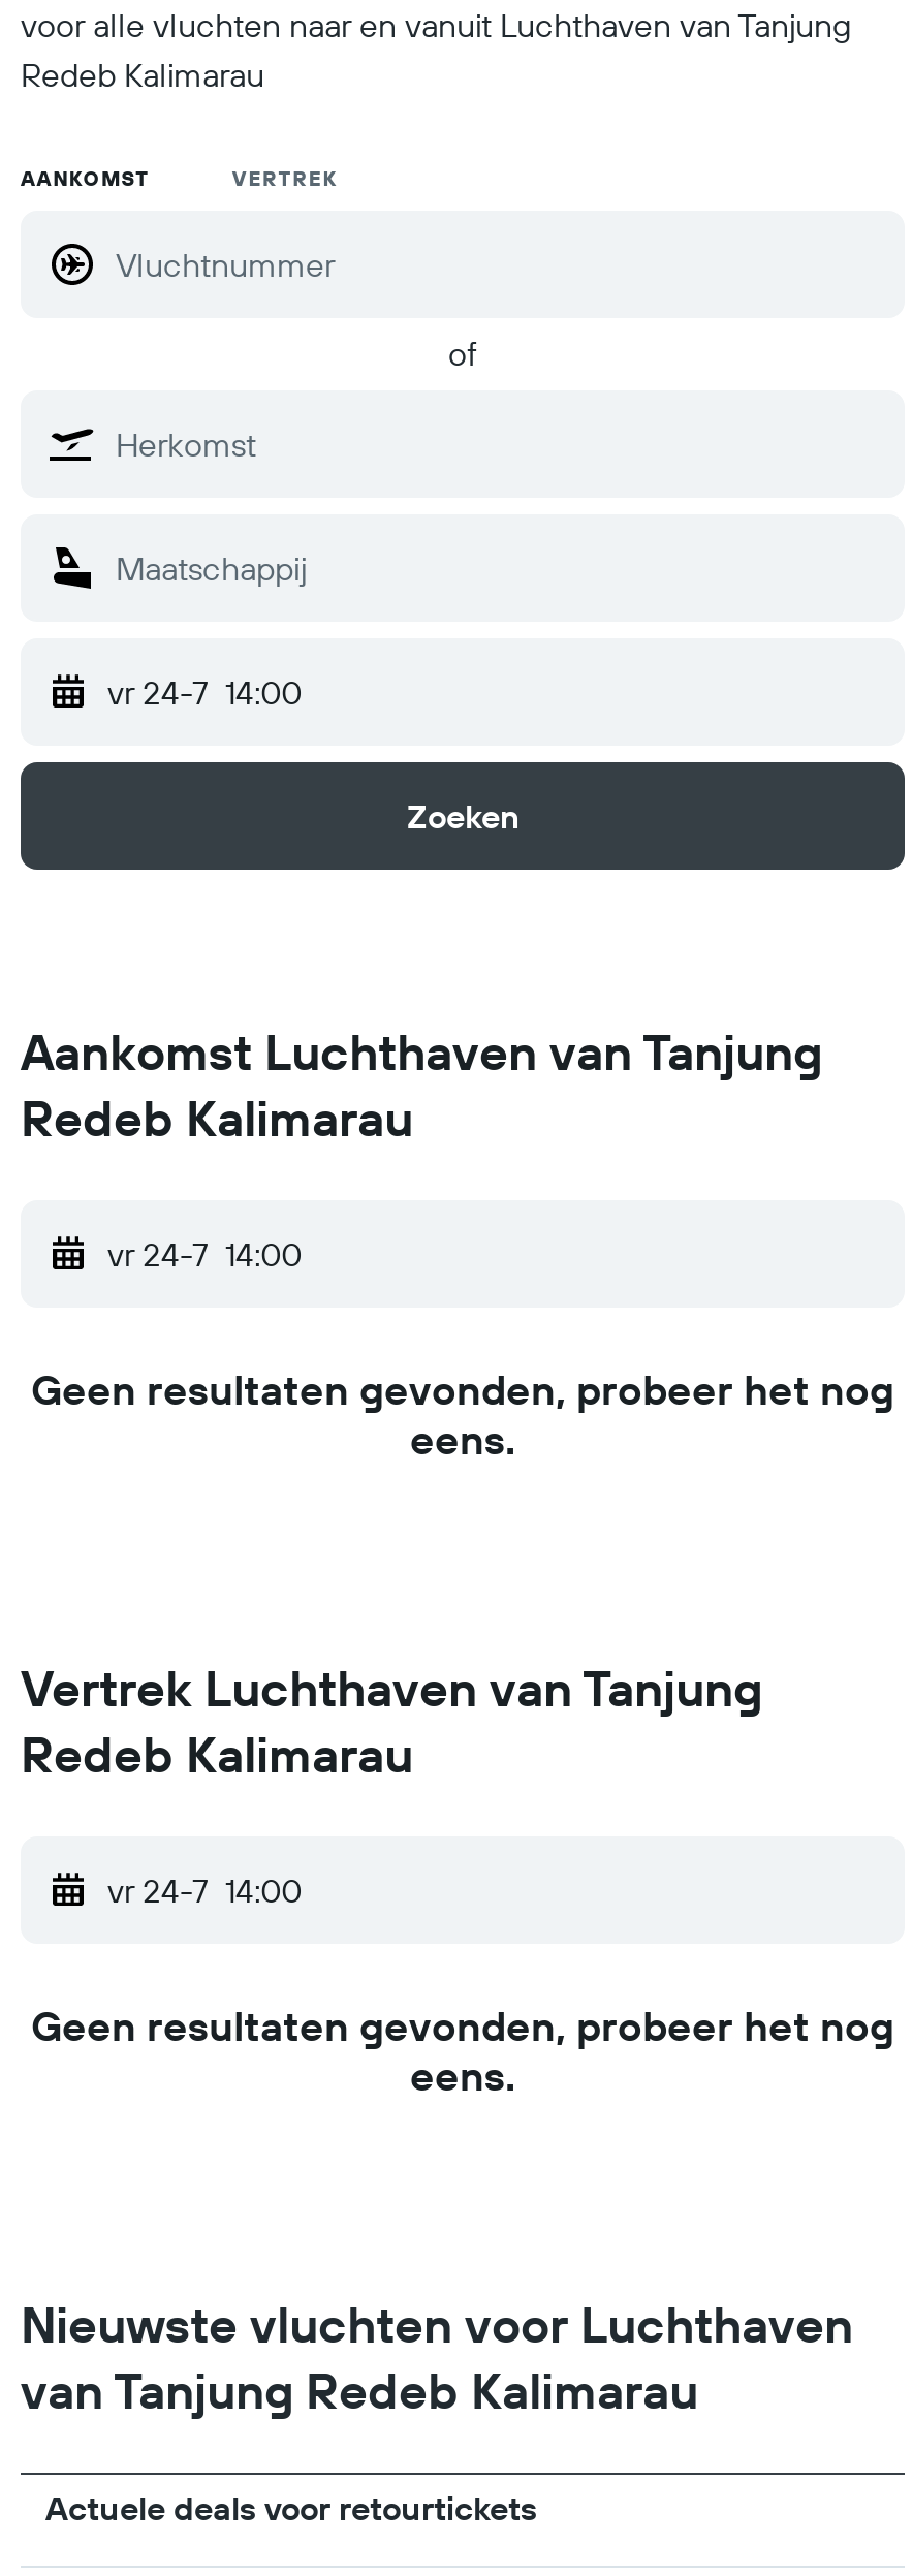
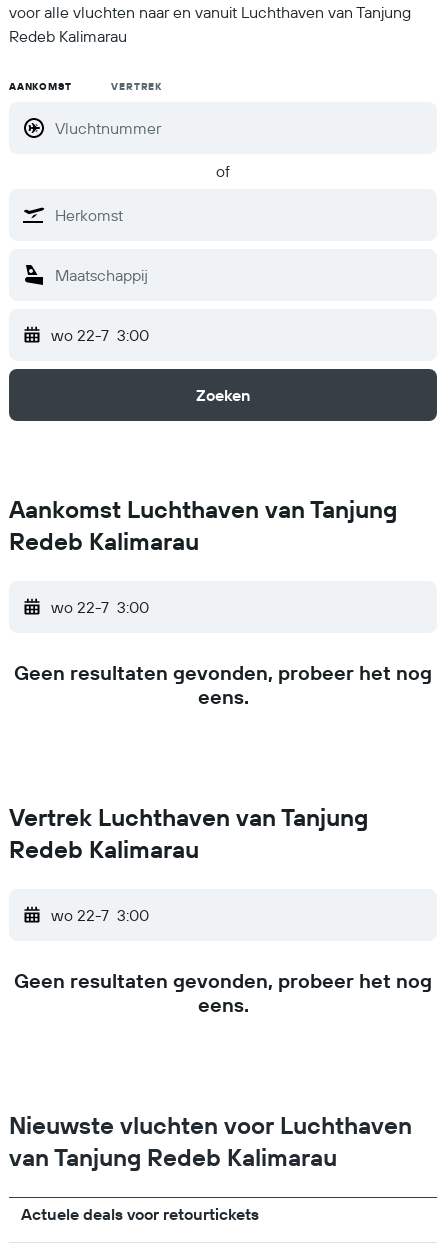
- vr 24-7 14:00
+ wo 22-7 3:00

- vr 24-7 14:00
+ wo 22-7 3:00

- vr 24-7 14:00
+ wo 22-7 3:00
